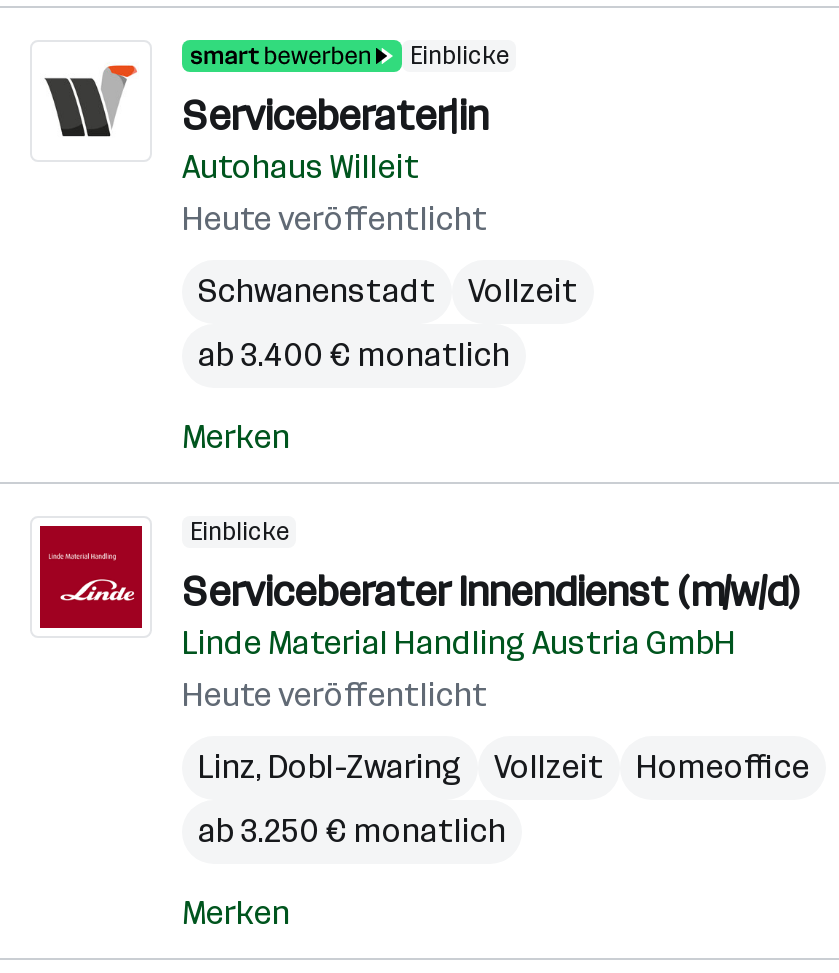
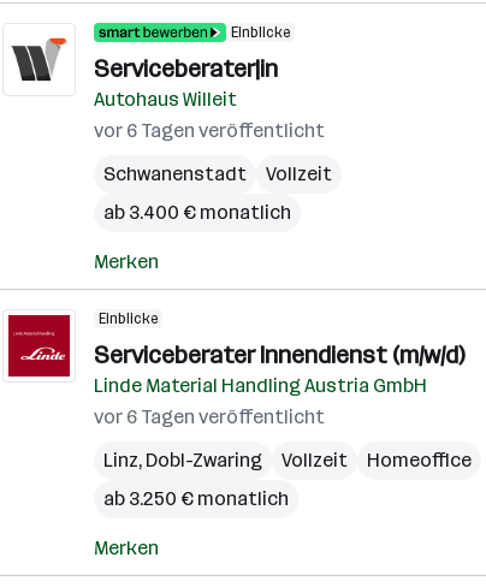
- Heute veröffentlicht
+ vor 6 Tagen veröffentlicht

- Heute veröffentlicht
+ vor 6 Tagen veröffentlicht
